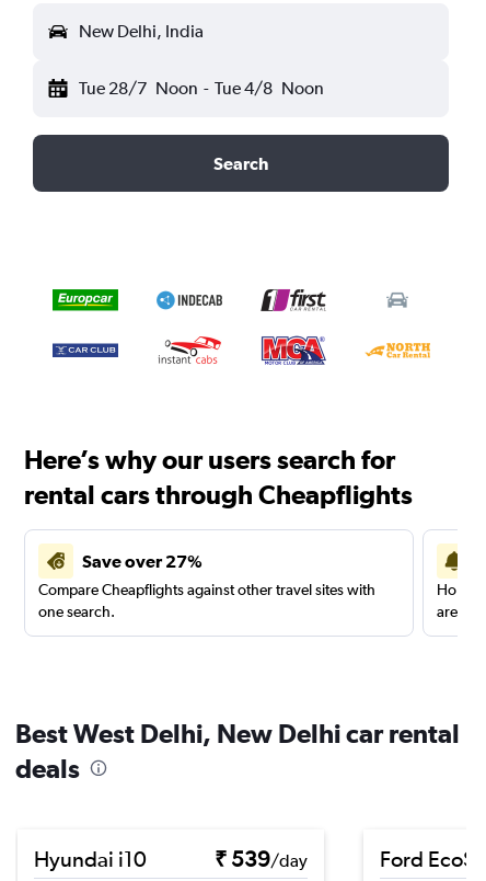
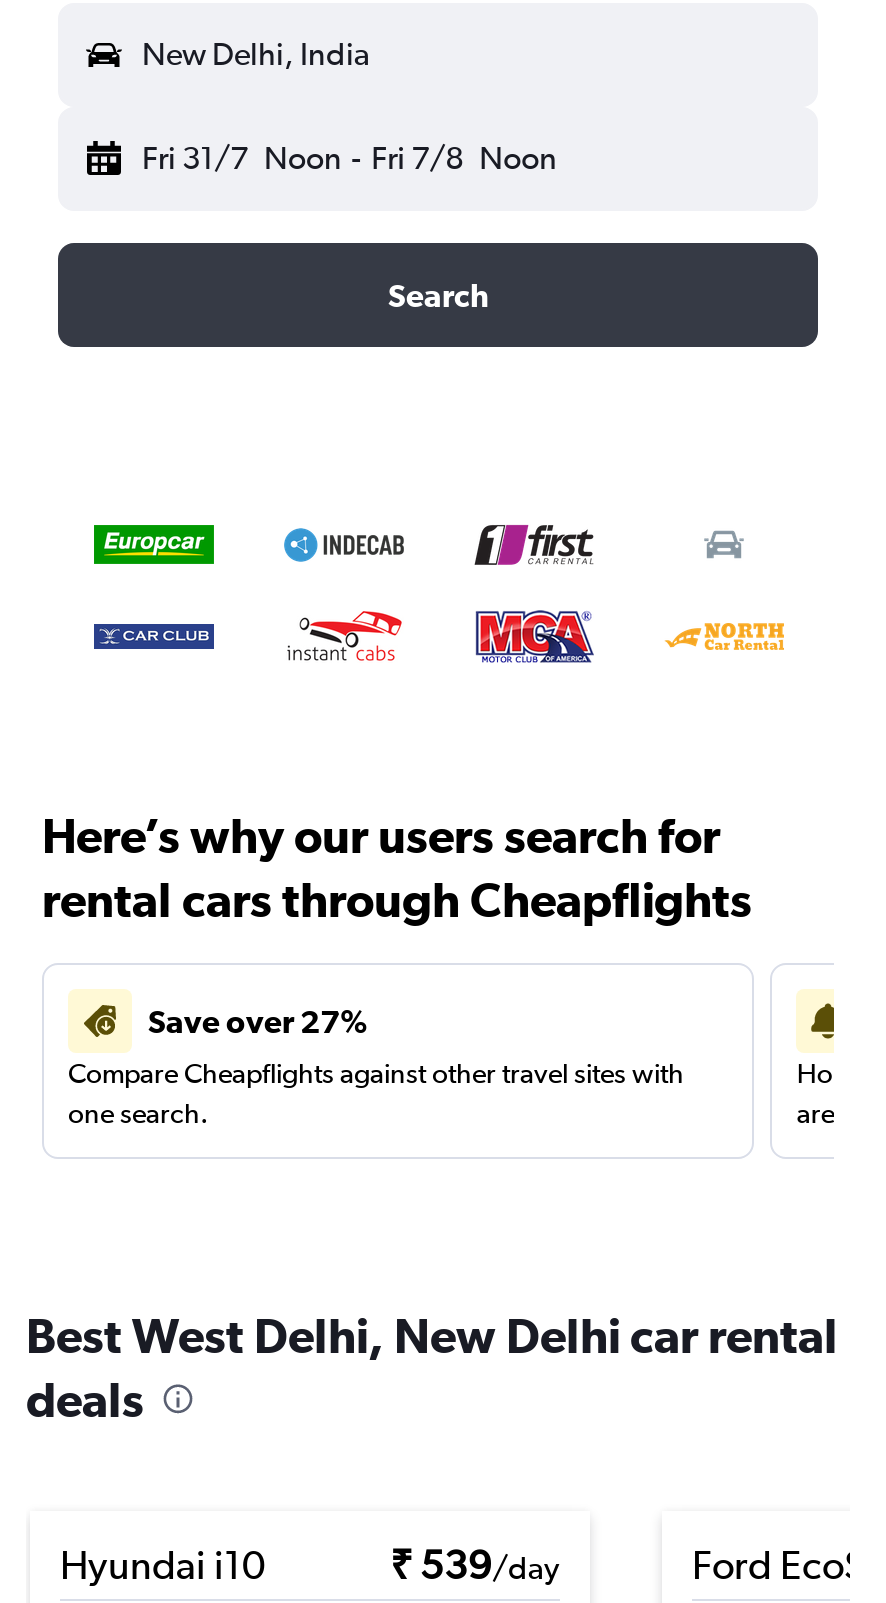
- Tue 28/7 Noon - Tue 4/8 Noon
+ Fri 31/7 Noon - Fri 7/8 Noon
